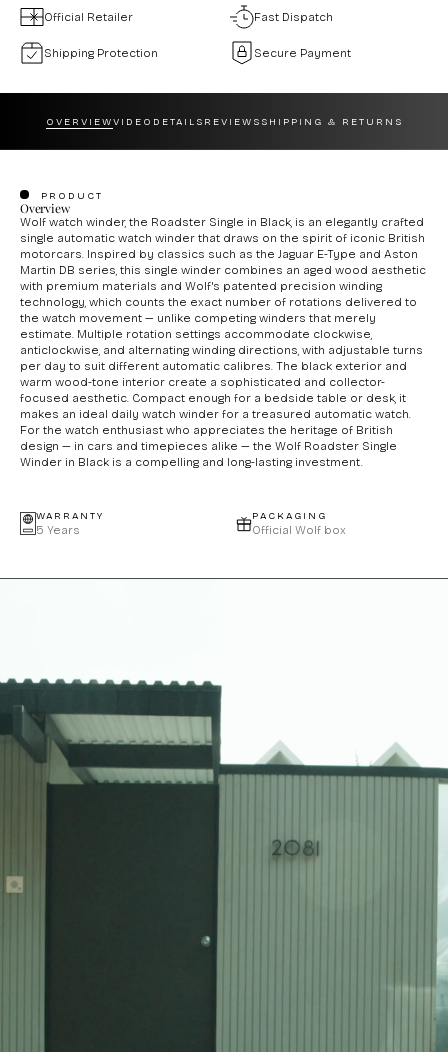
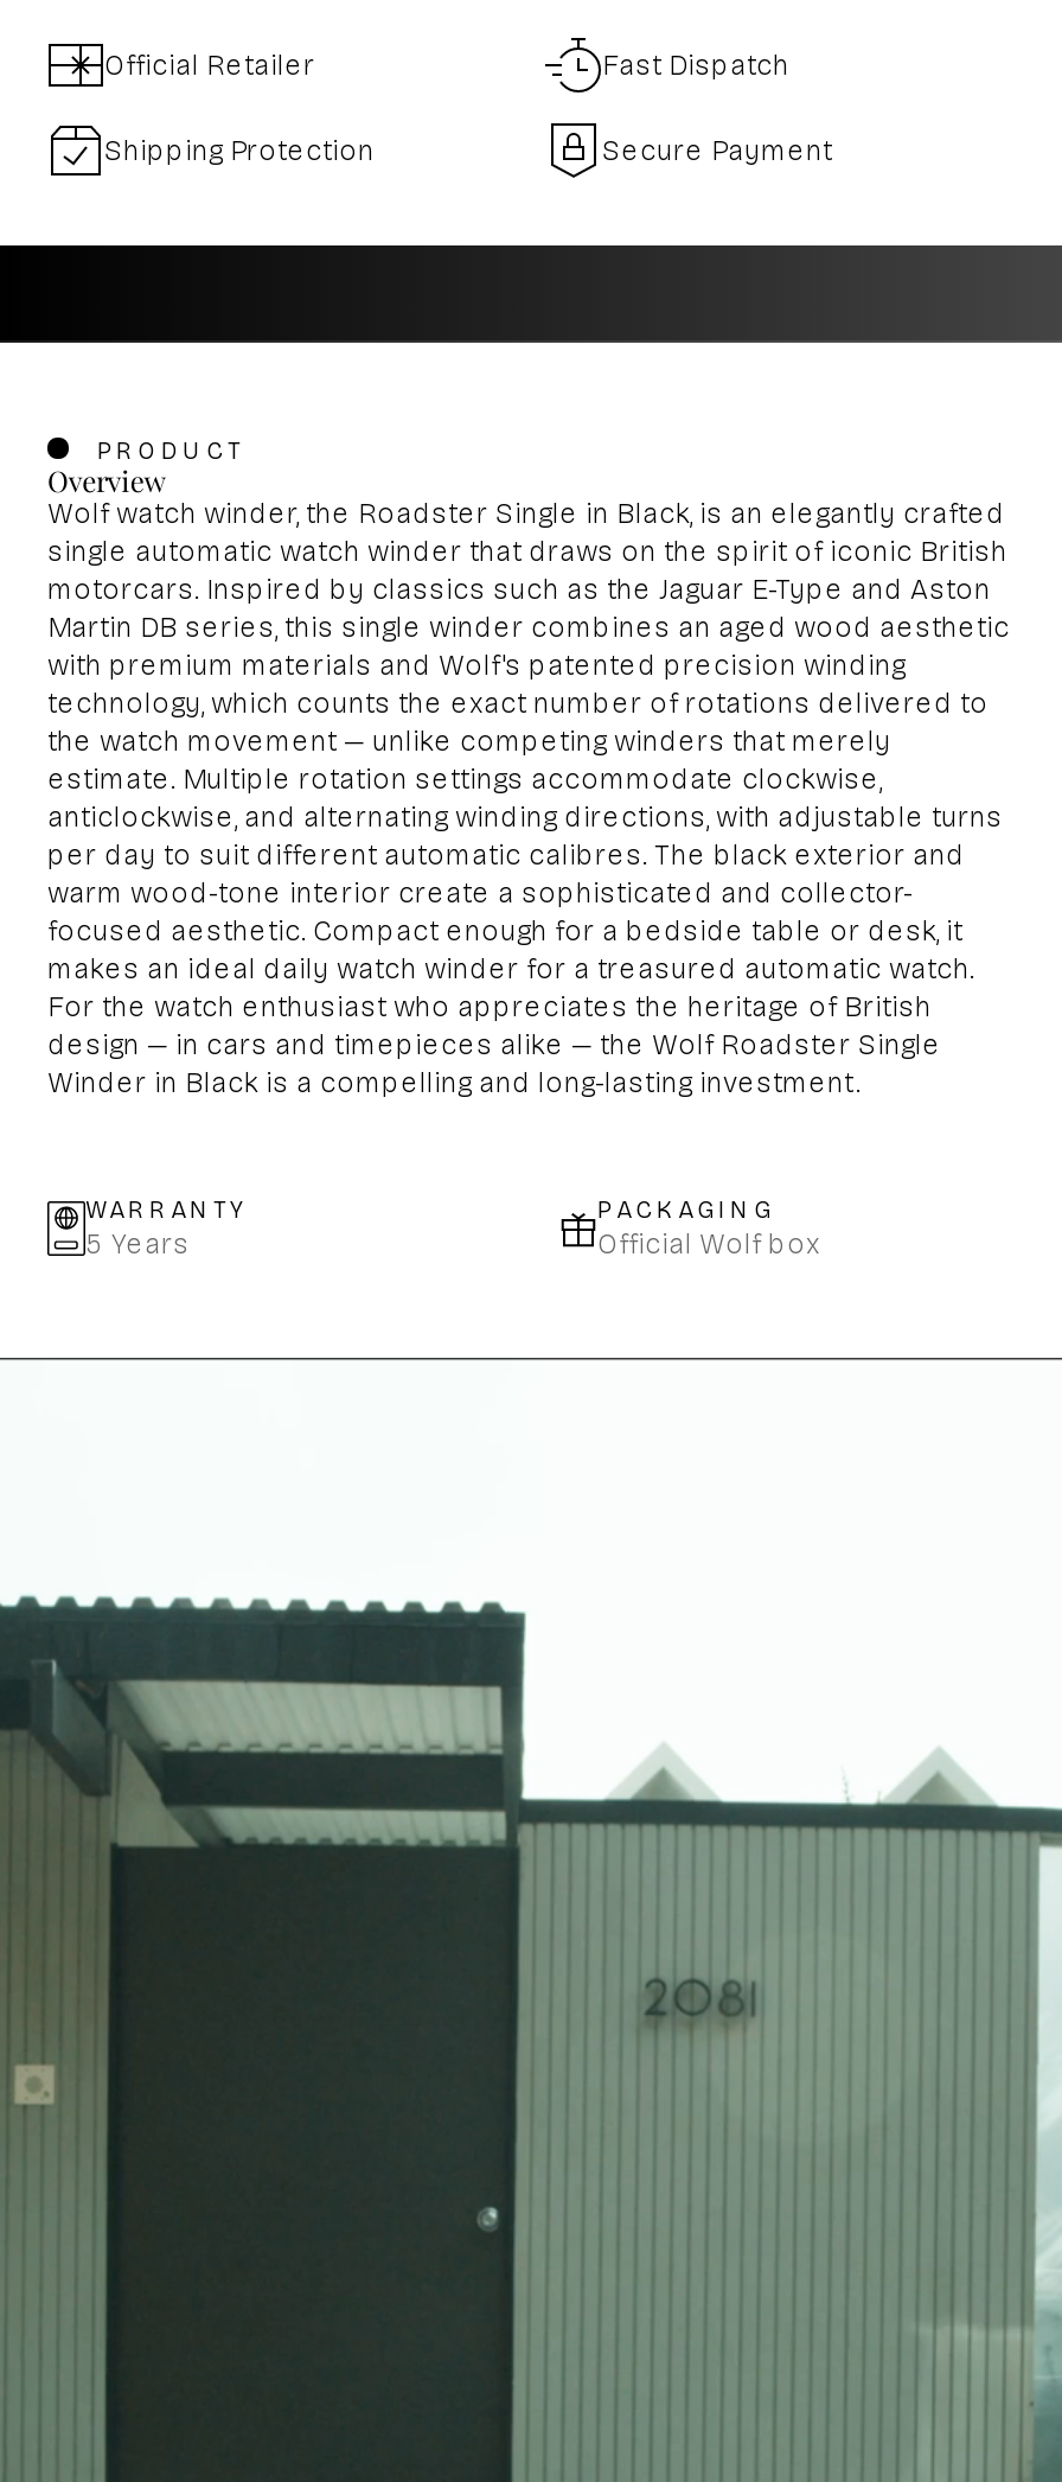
- OVERVIEWVIDEO DETAILS REVIEWS SHIPPING & RETURNS
